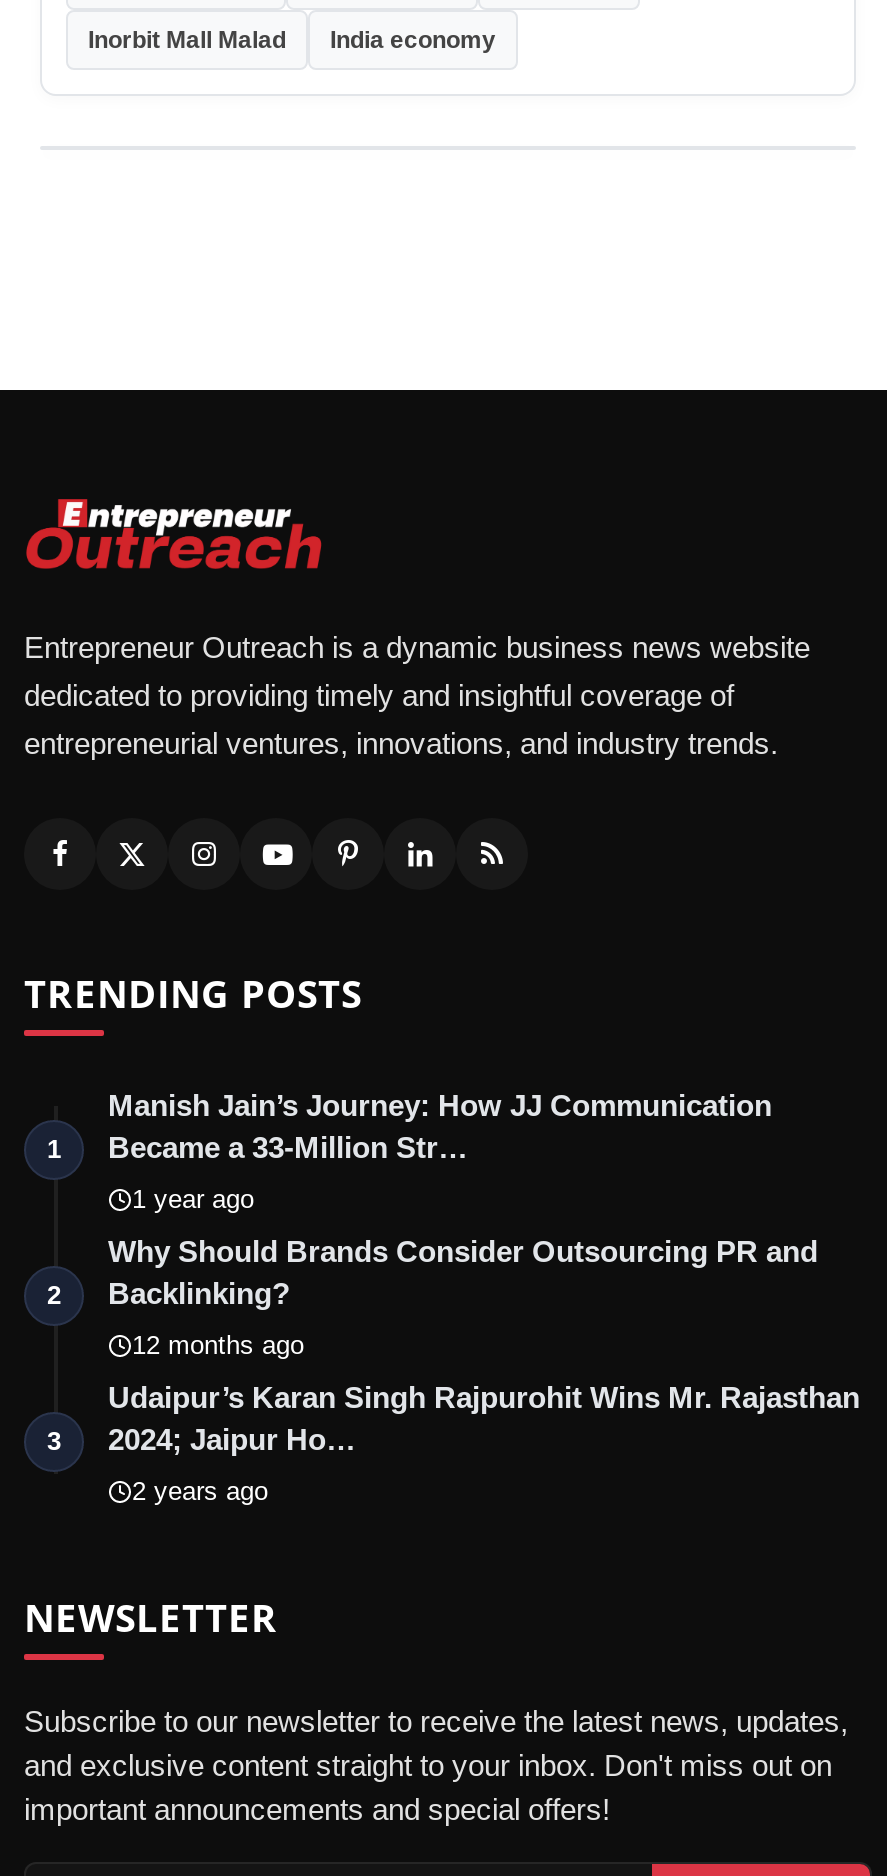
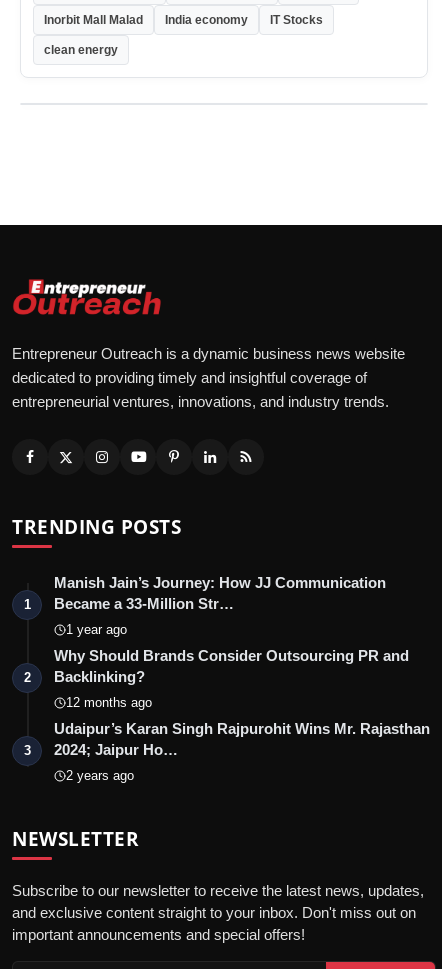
+ IT Stocks
+ clean energy
